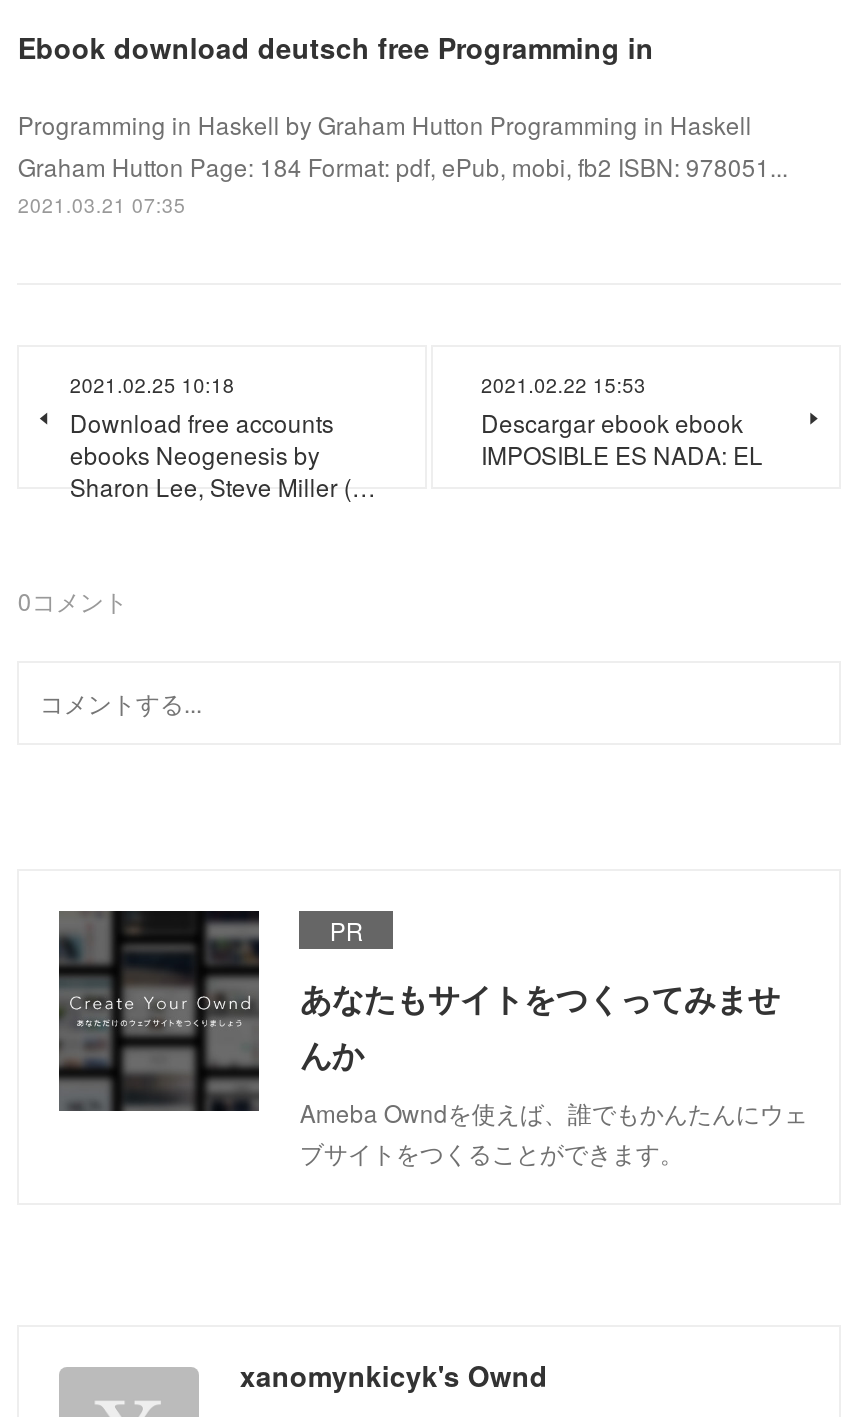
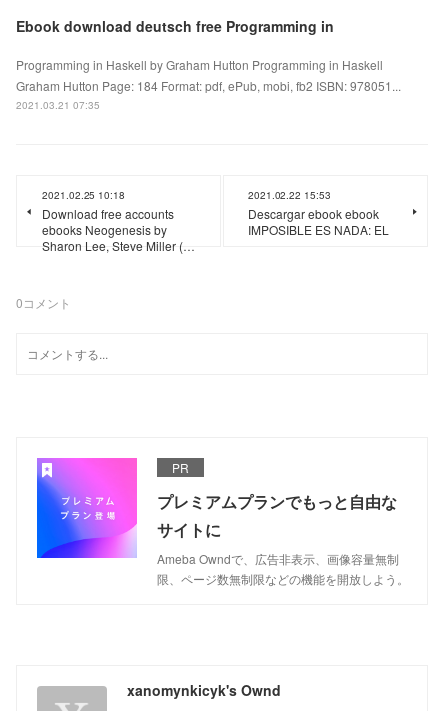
- [image]
- あなたもサイトをつくってみませ
- んか
- Ameba Owndを使えば、誰でもかんたんにウェ
- ブサイトをつくることができます。
+ [image]
+ プレミアムプランでもっと自由な
+ サイトに
+ Ameba Owndで、広告非表示、画像容量無制
+ 限、ページ数無制限などの機能を開放しよう。
